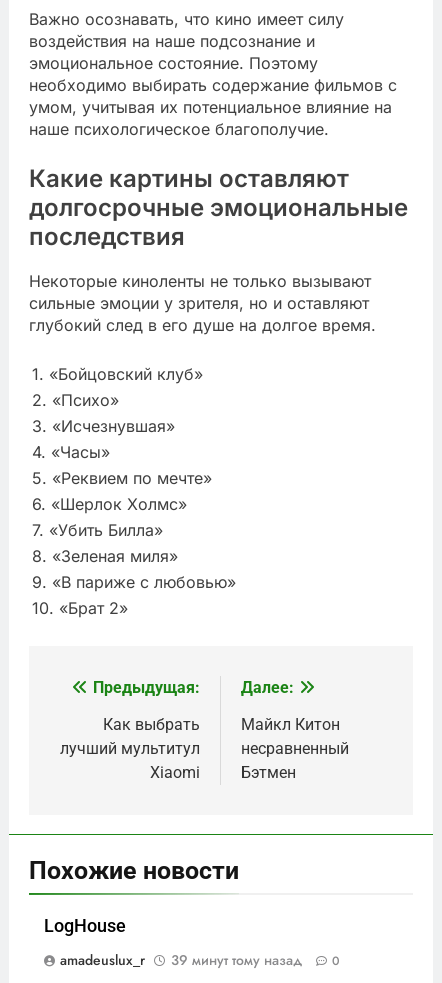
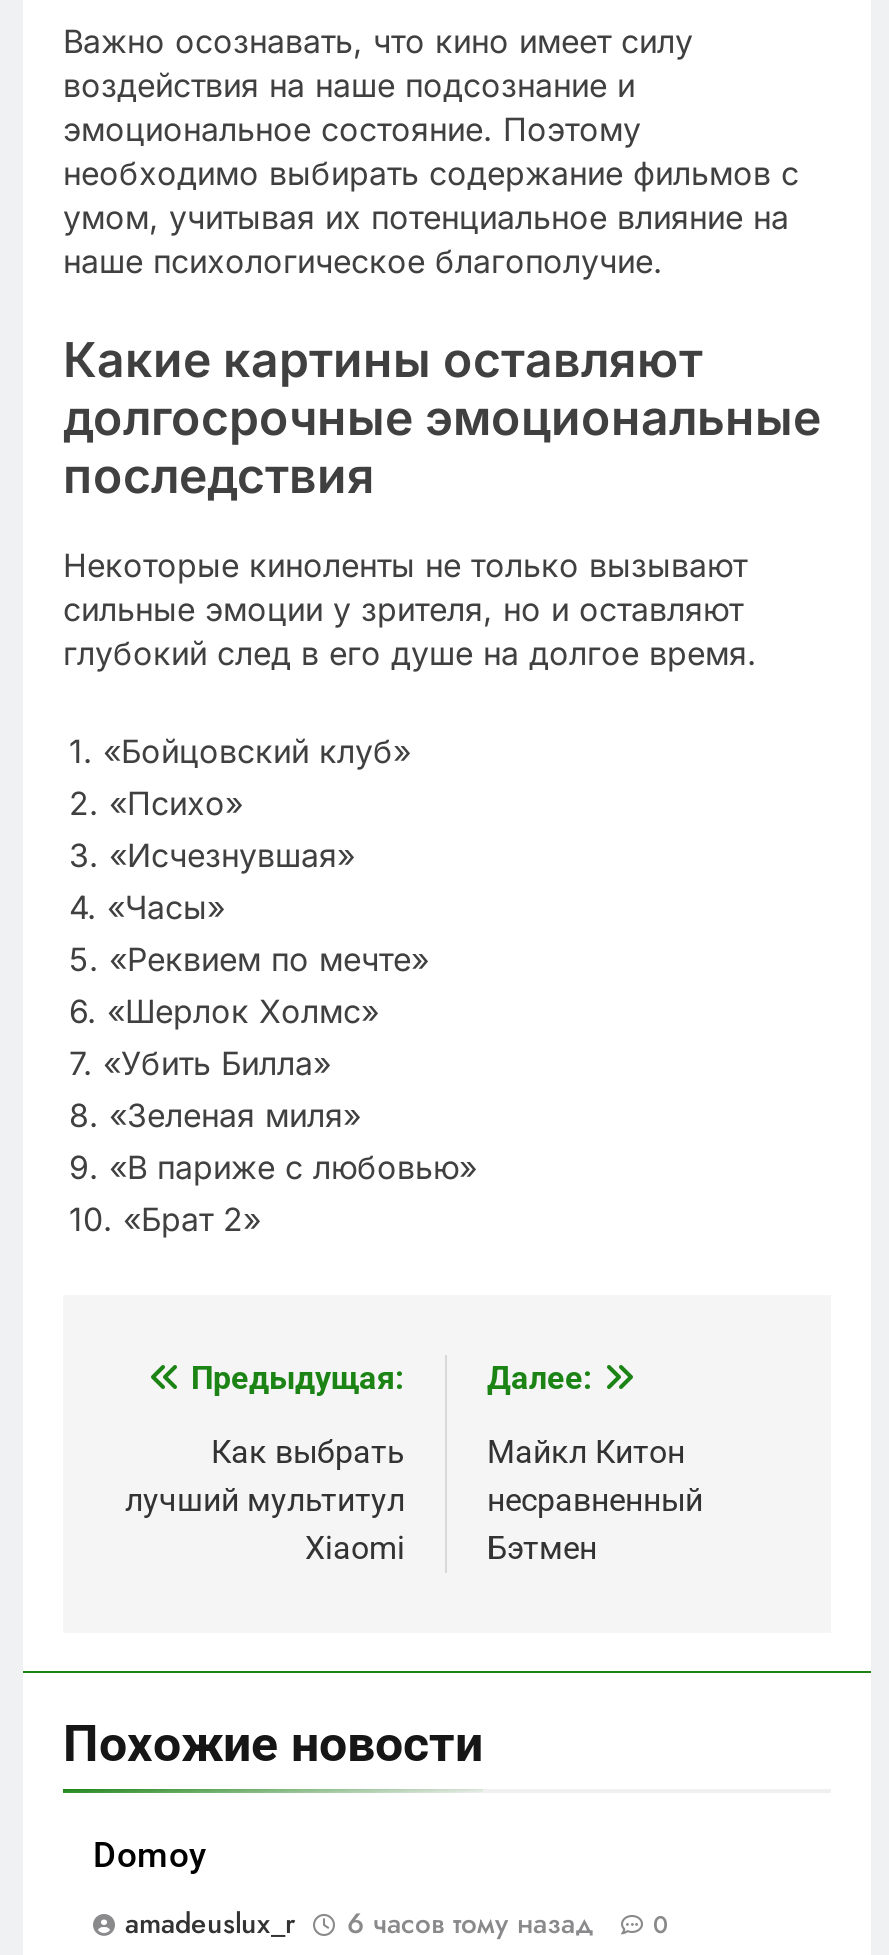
- LogHouse
+ Domoy

- 39 минут тому назад
+ 6 часов тому назад
